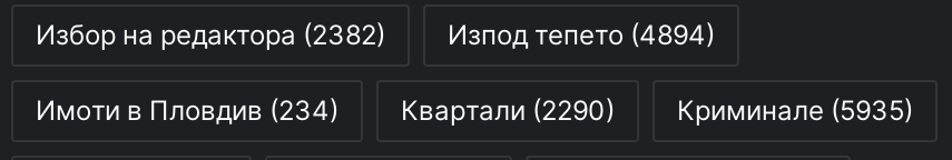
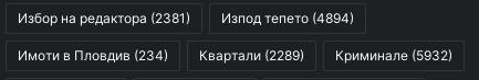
- Избор на редактора (2382)
+ Избор на редактора (2381)

- Квартали (2290)
+ Квартали (2289)

- Криминале (5935)
+ Криминале (5932)
